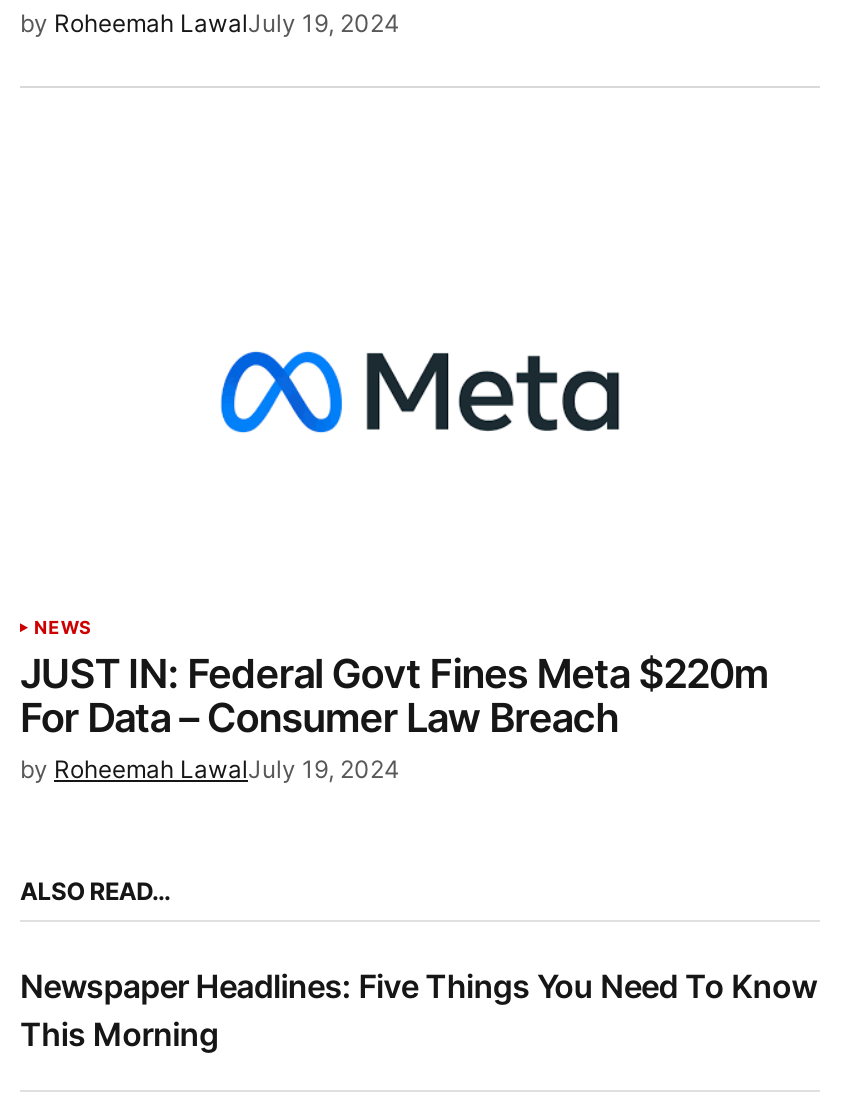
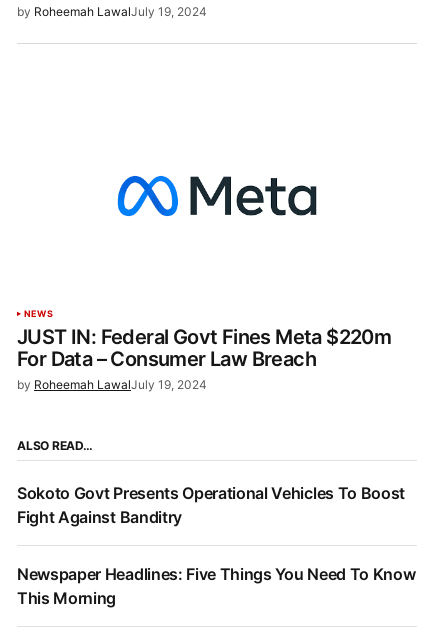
+ Sokoto Govt Presents Operational Vehicles To Boost
+ Fight Against Banditry
